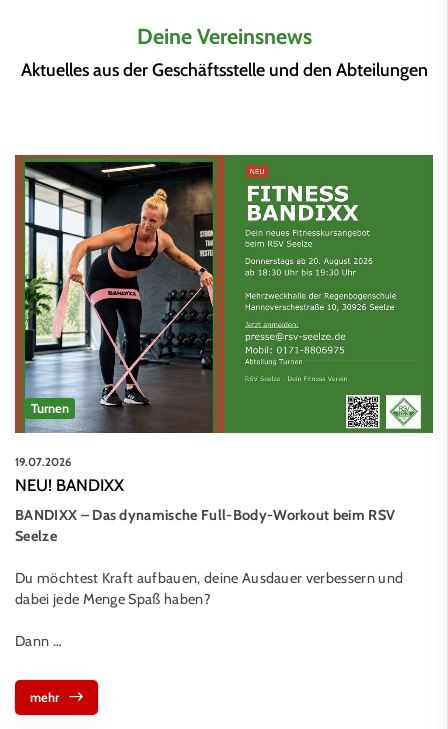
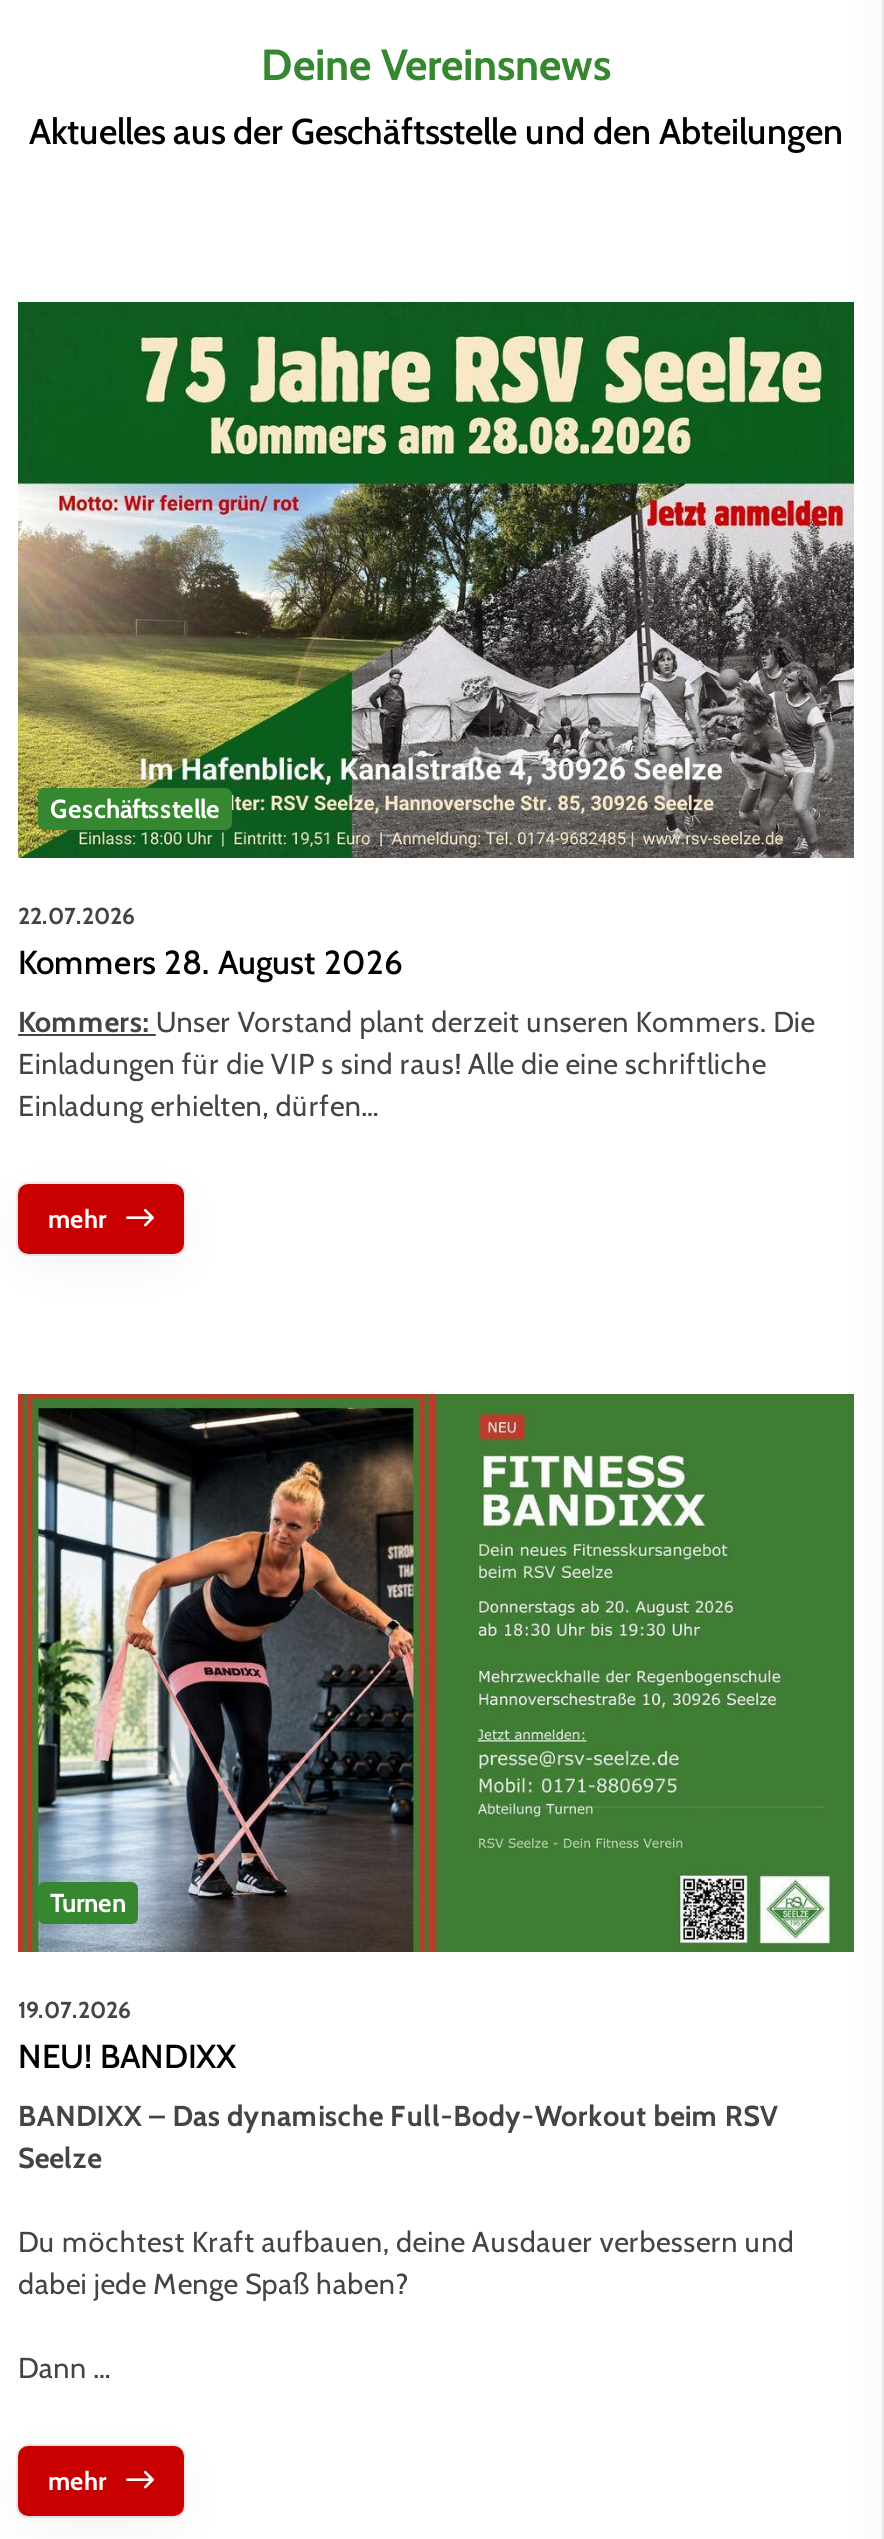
+ [image]
+ Geschäftsstelle
+ 22.07.2026
+ Kommers 28. August 2026
+ Kommers: Unser Vorstand plant derzeit unseren Kommers. Die
+ Einladungen für die VIP s sind raus! Alle die eine schriftliche
+ Einladung erhielten, dürfen…
+ mehr
